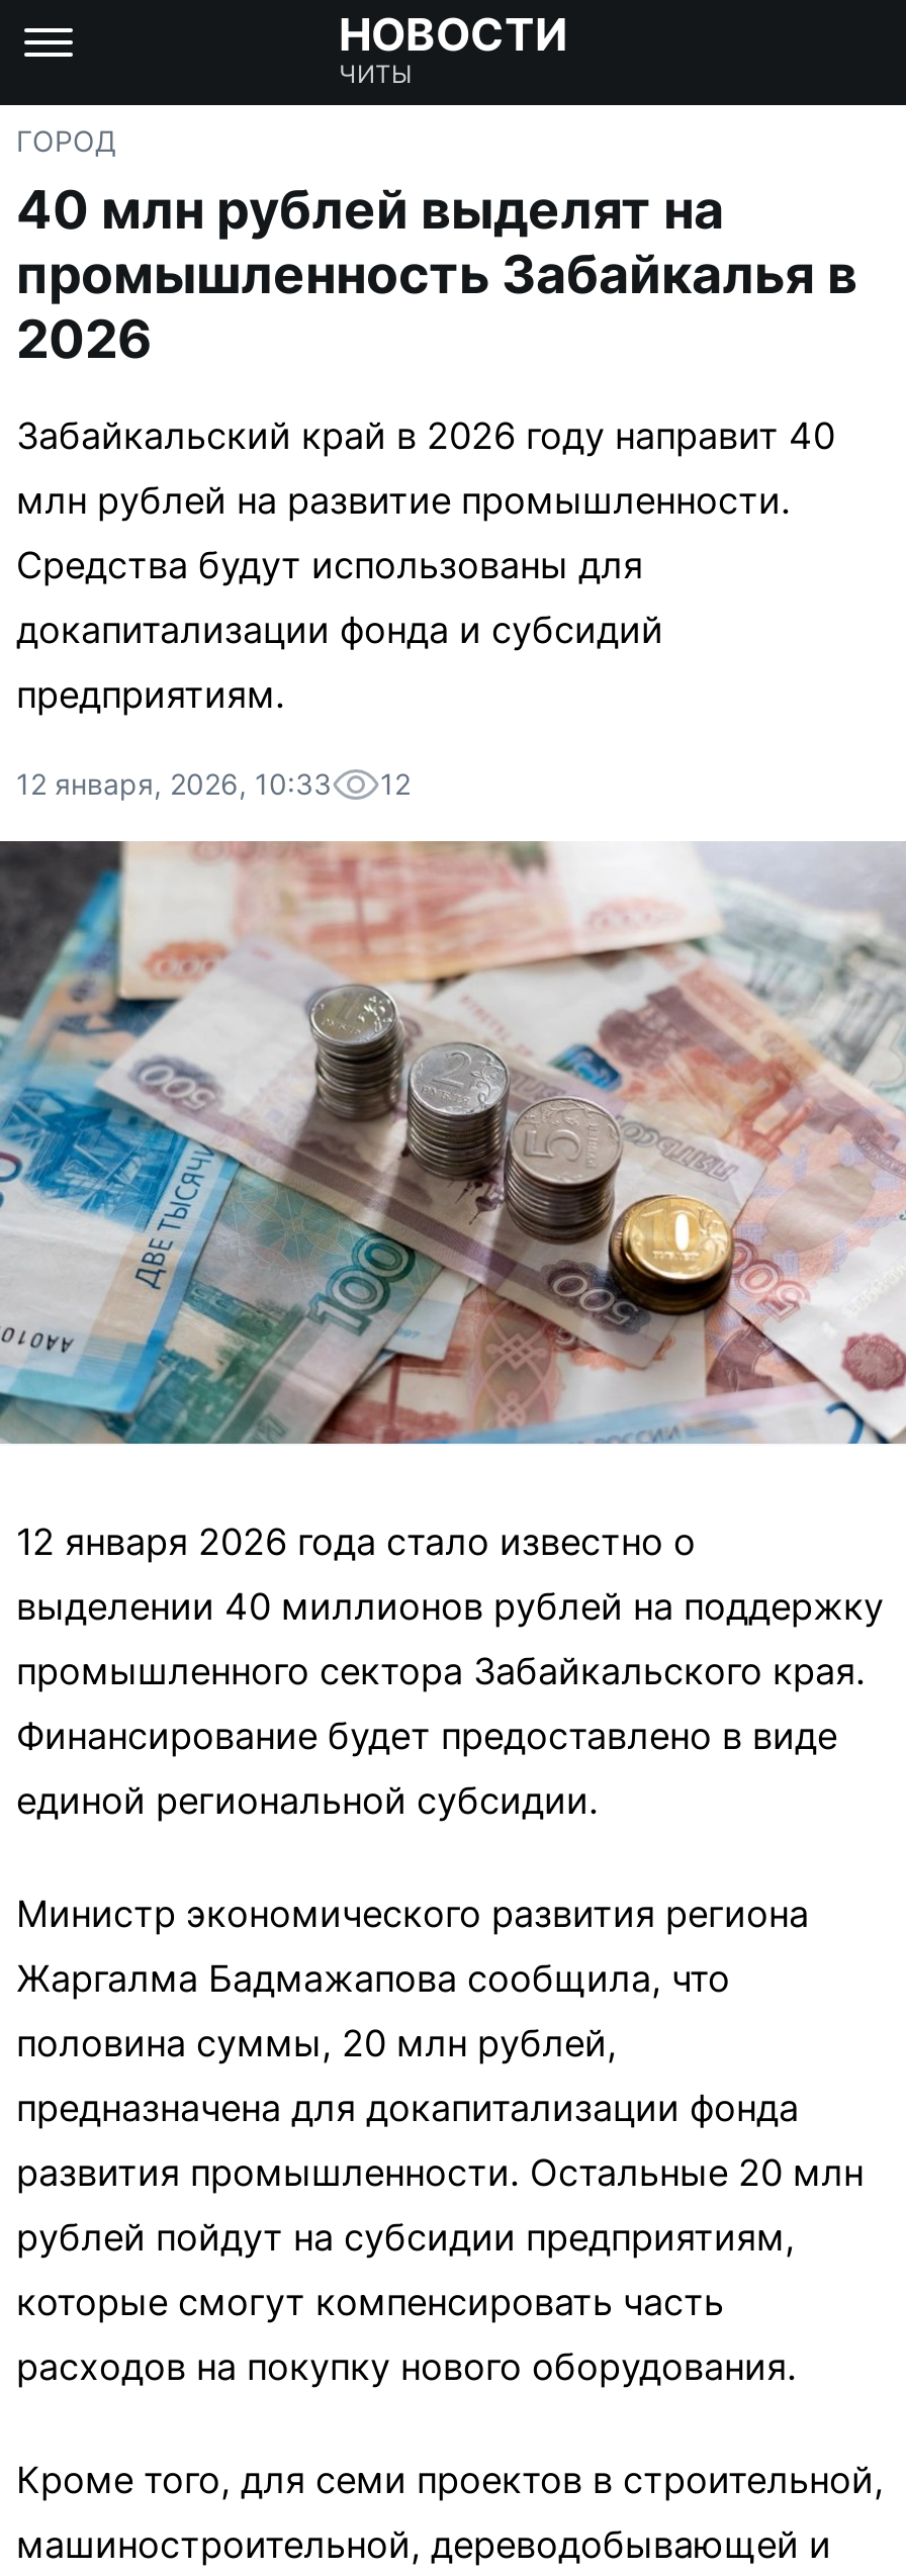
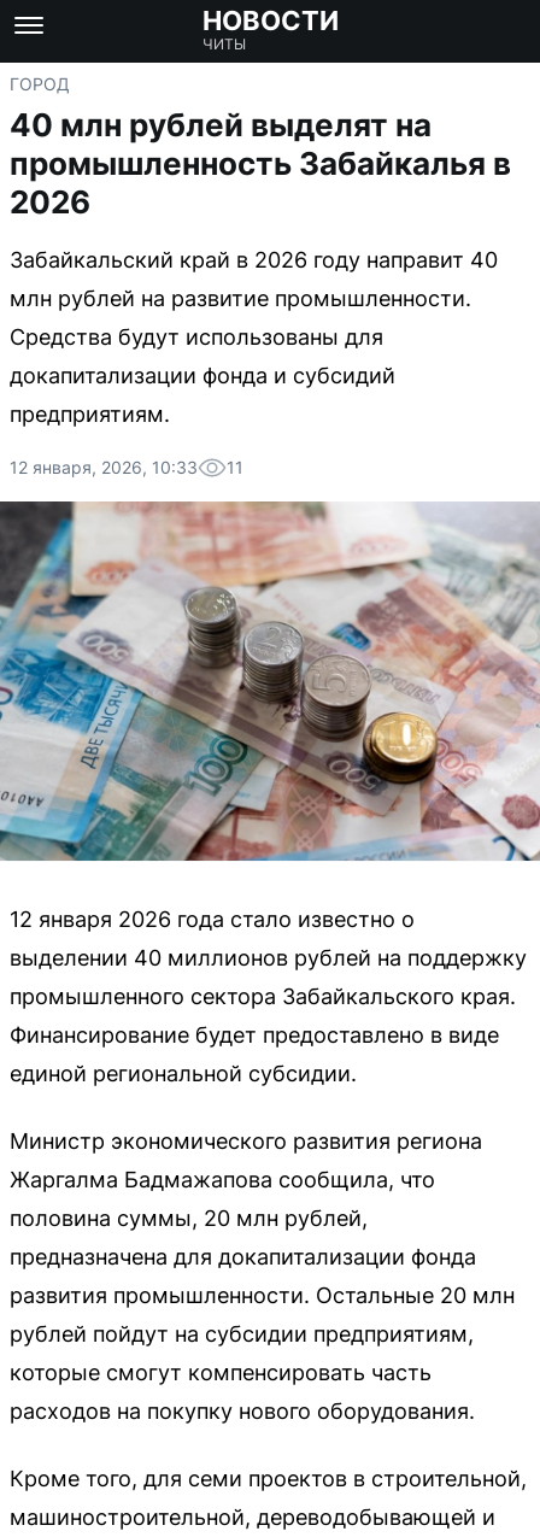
- 12 января, 2026, 10:33 12
+ 12 января, 2026, 10:33 11
